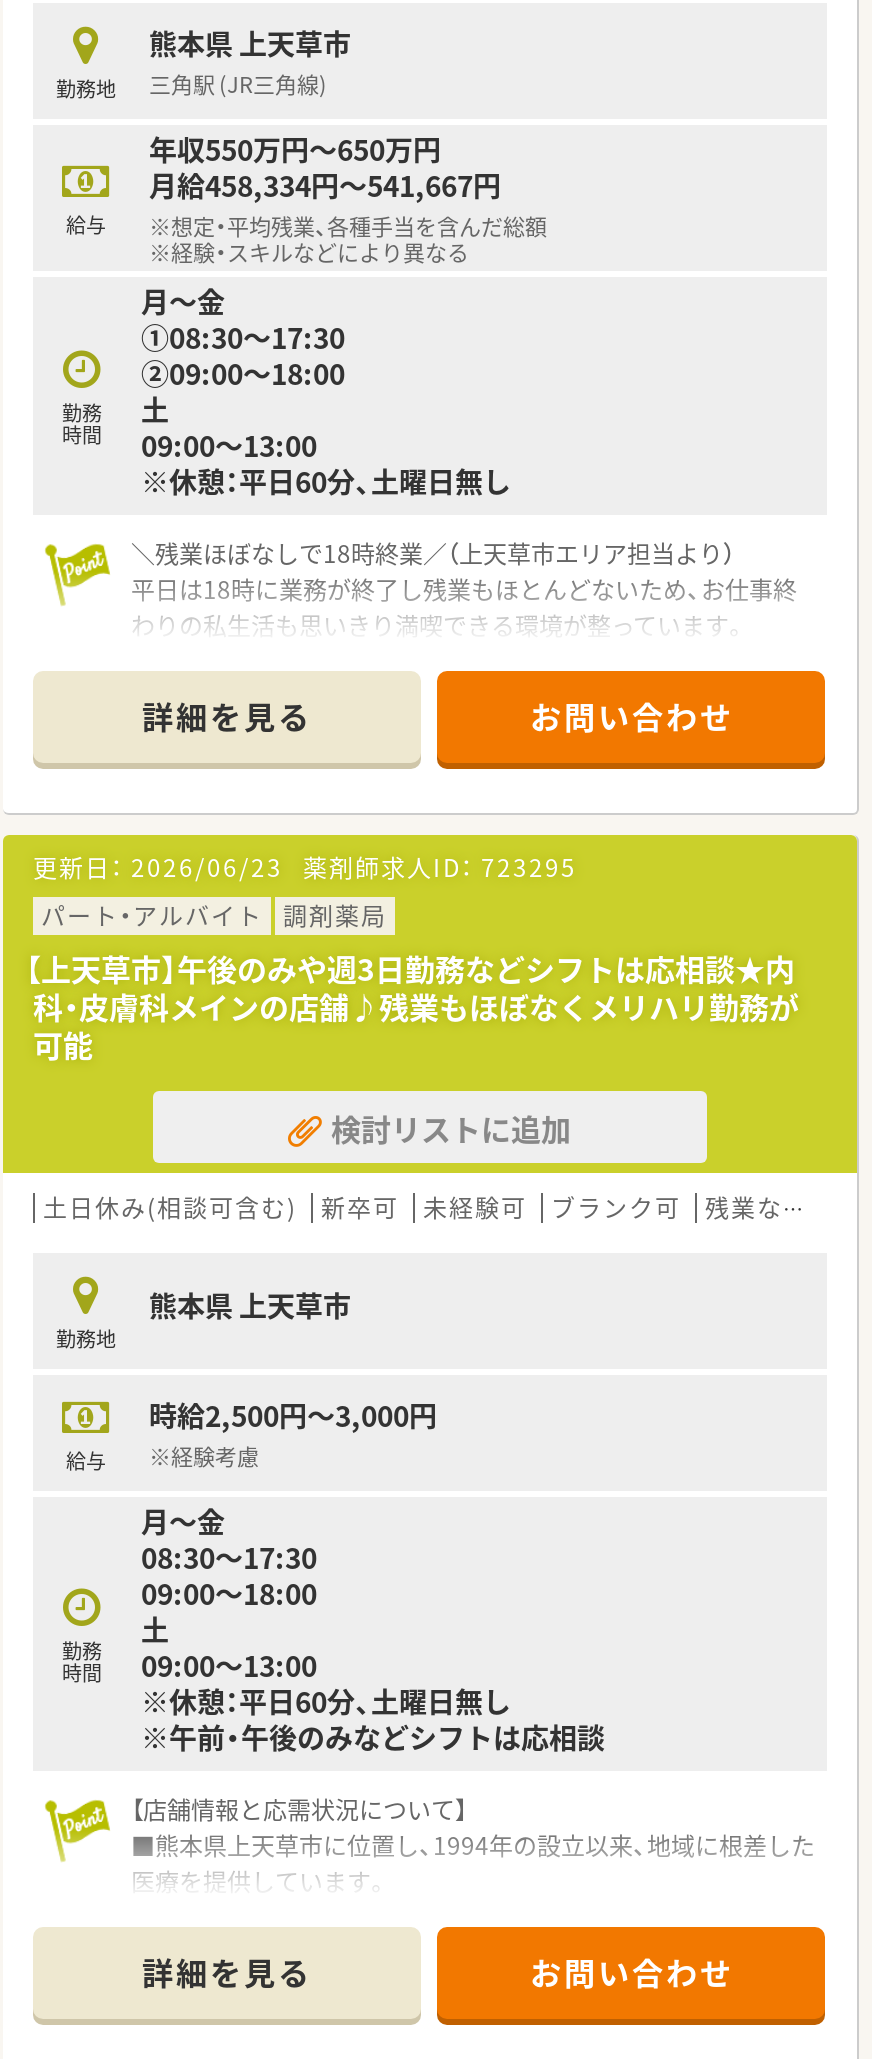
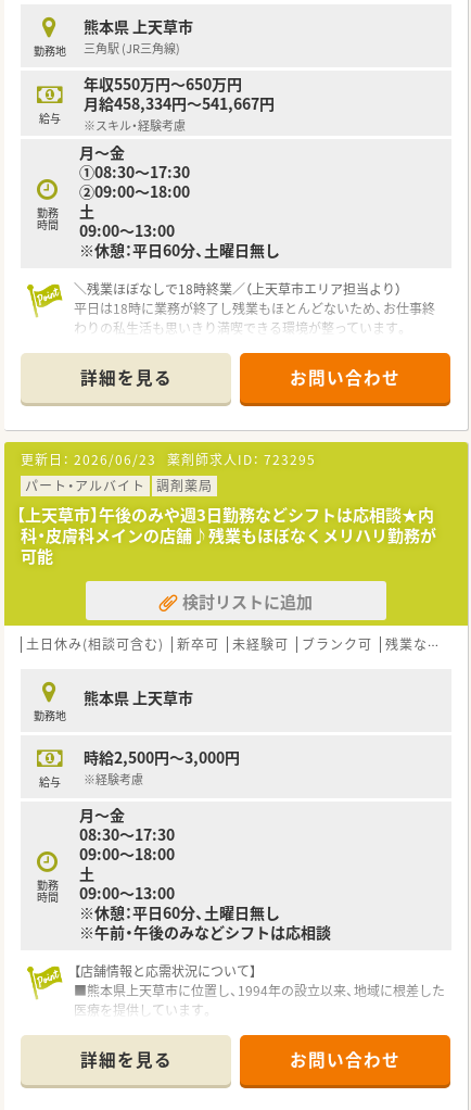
- ※想定・平均残業、各種手当を含んだ総額
- ※経験・スキルなどにより異なる
+ ※スキル・経験考慮
